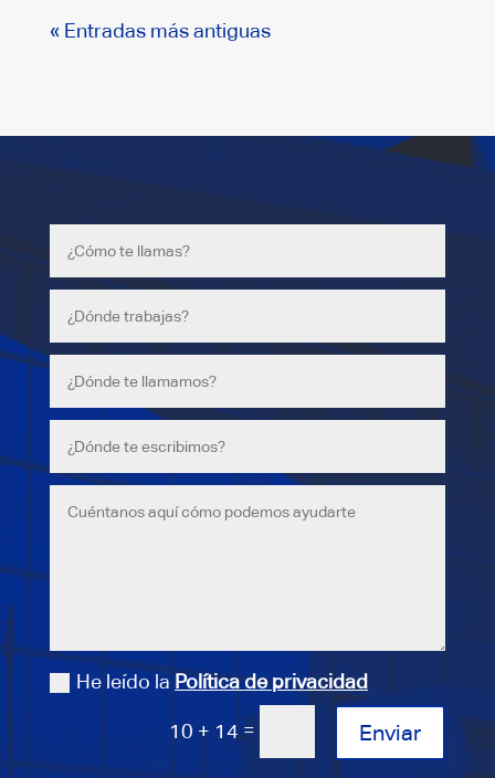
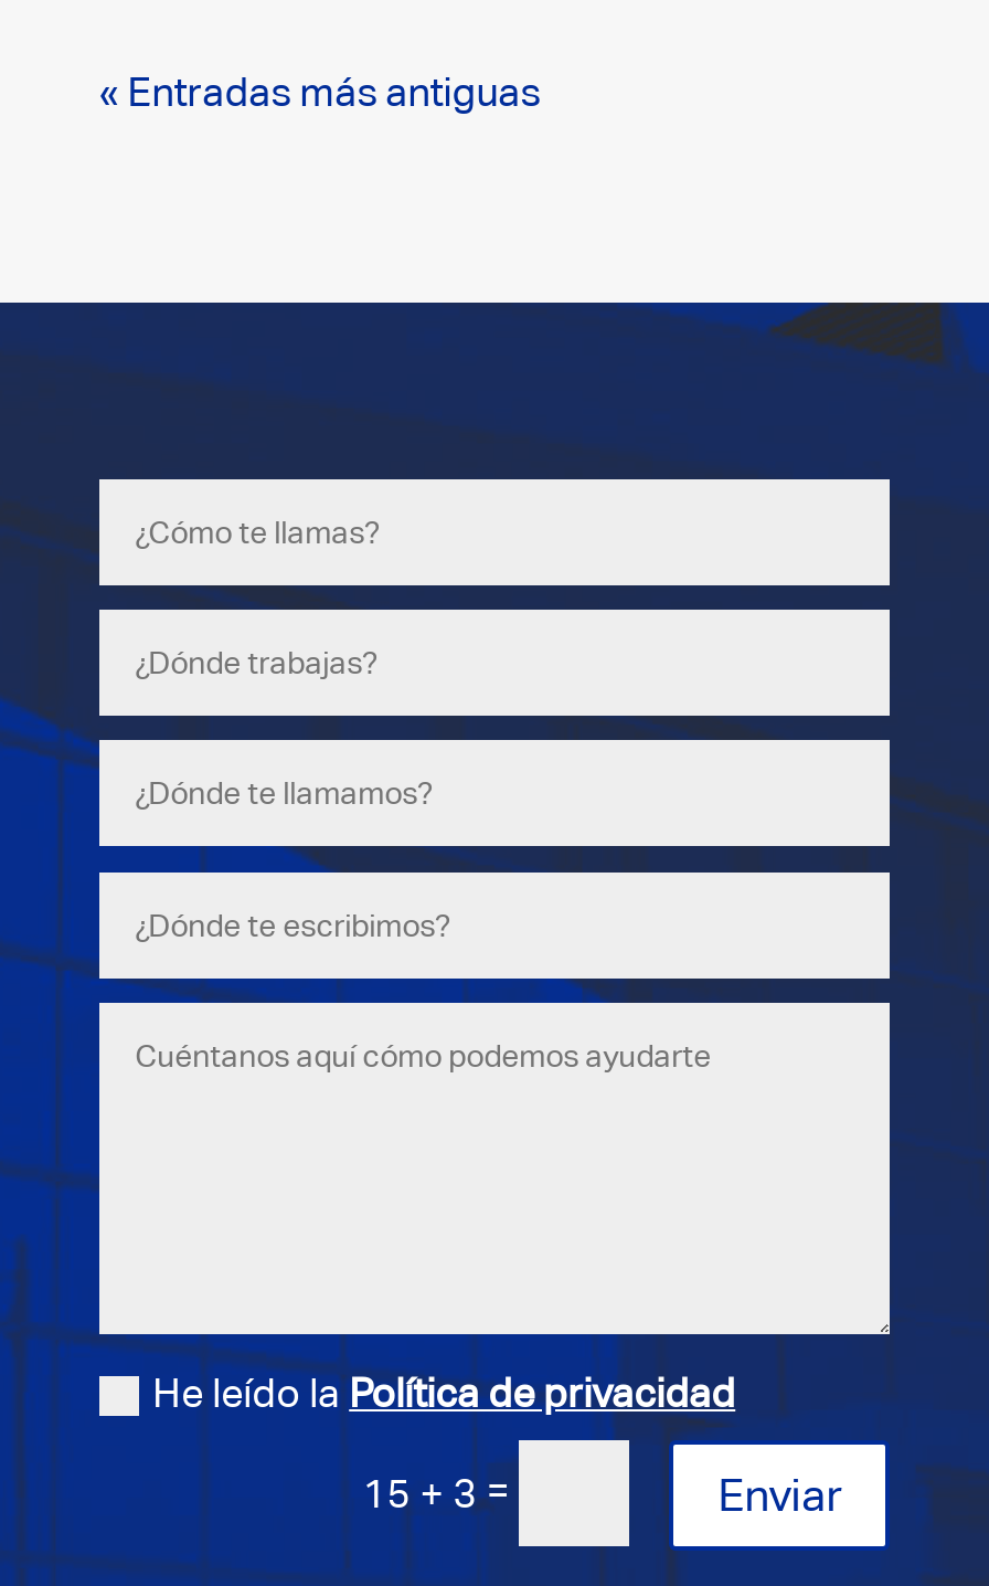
- 10 + 14 =
+ 15 + 3 =
